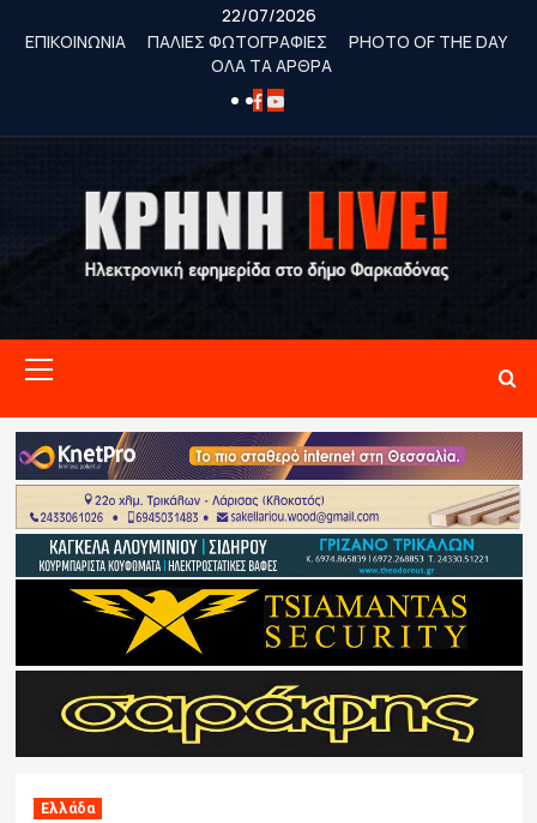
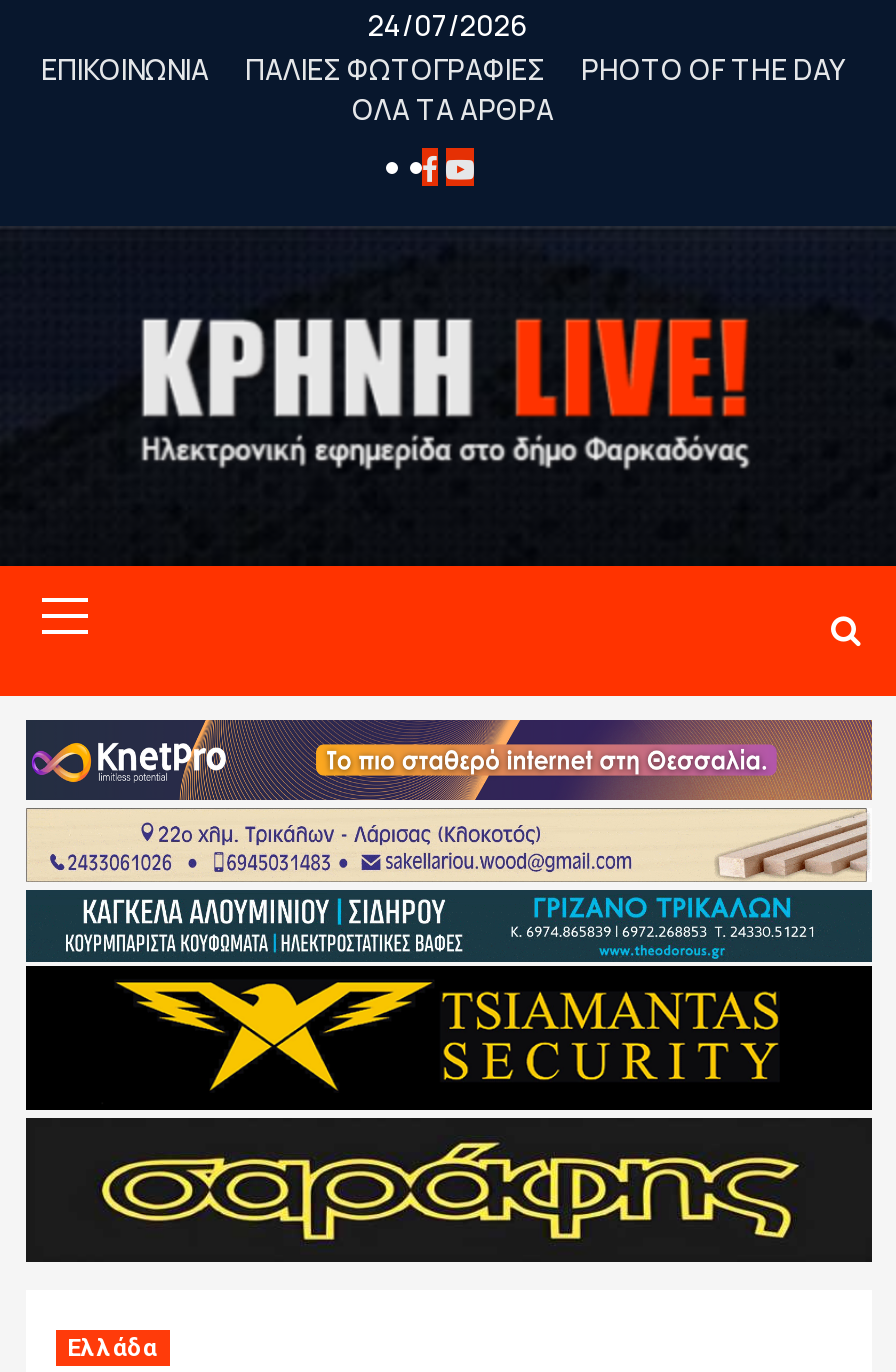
- 22/07/2026
+ 24/07/2026
